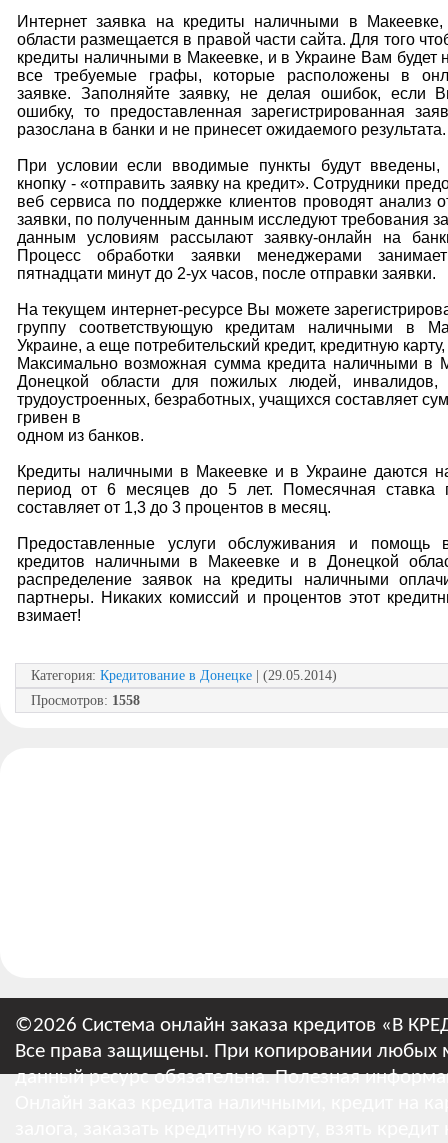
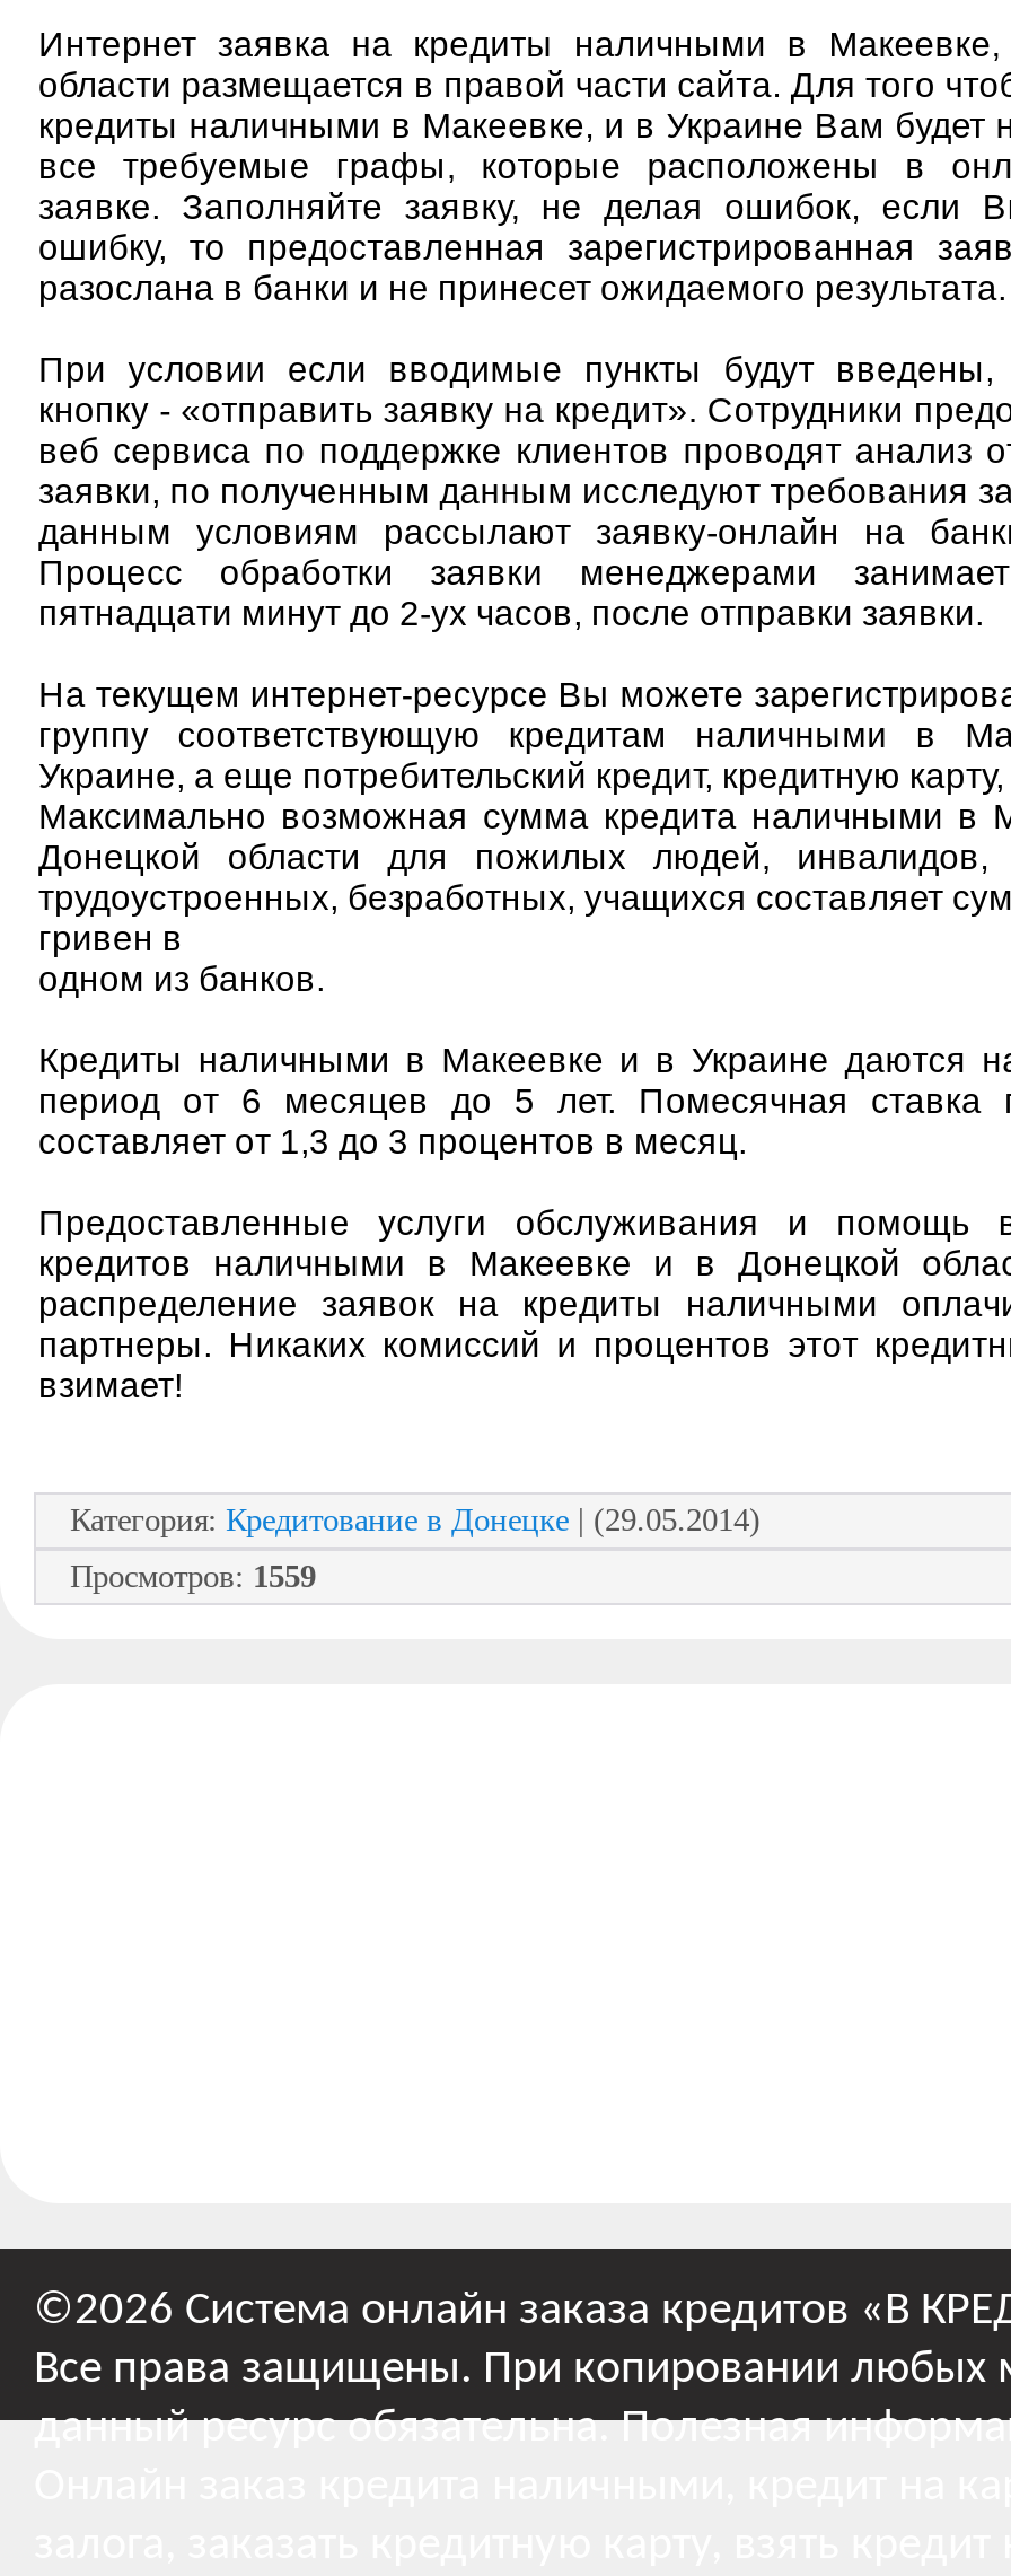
- Просмотров: 1558
+ Просмотров: 1559
